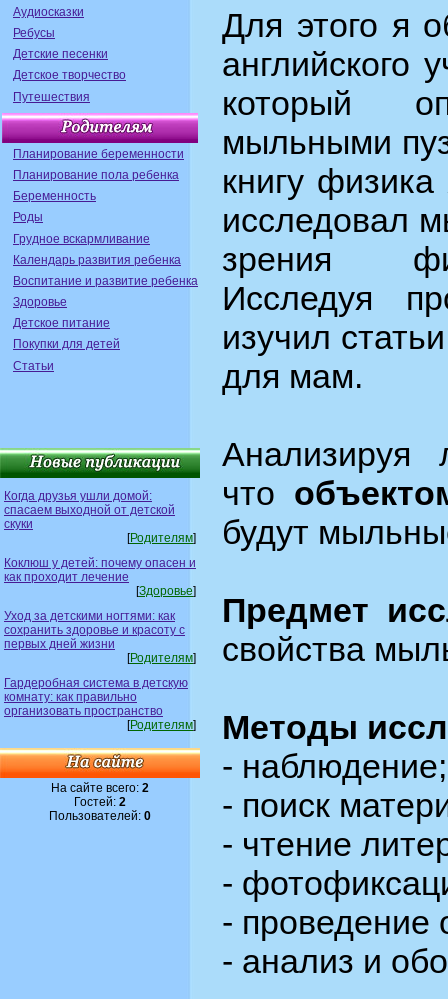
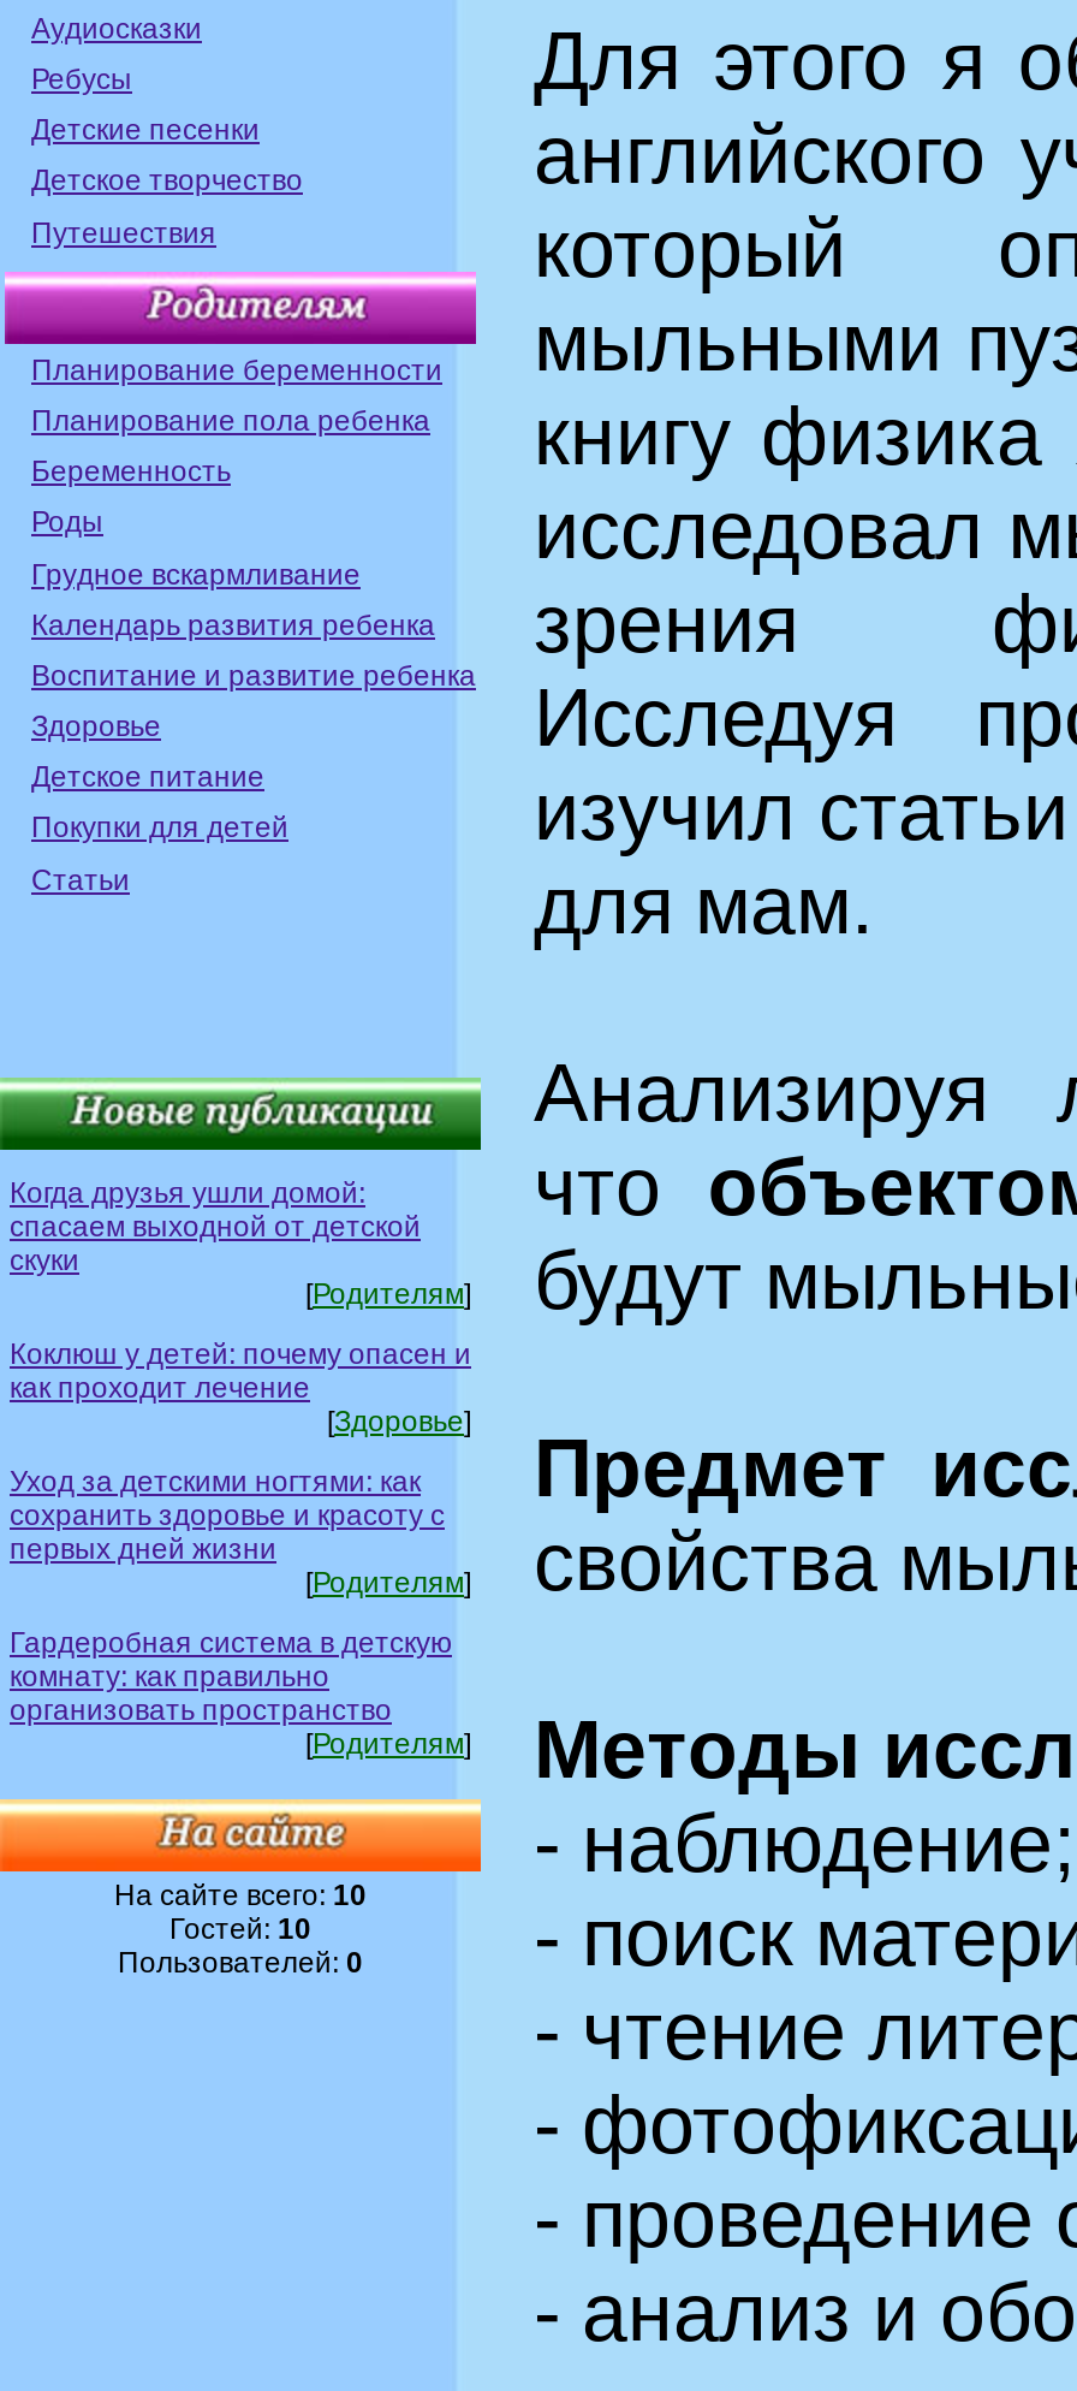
- На сайте всего: 2
+ На сайте всего: 10

- Гостей: 2
+ Гостей: 10
